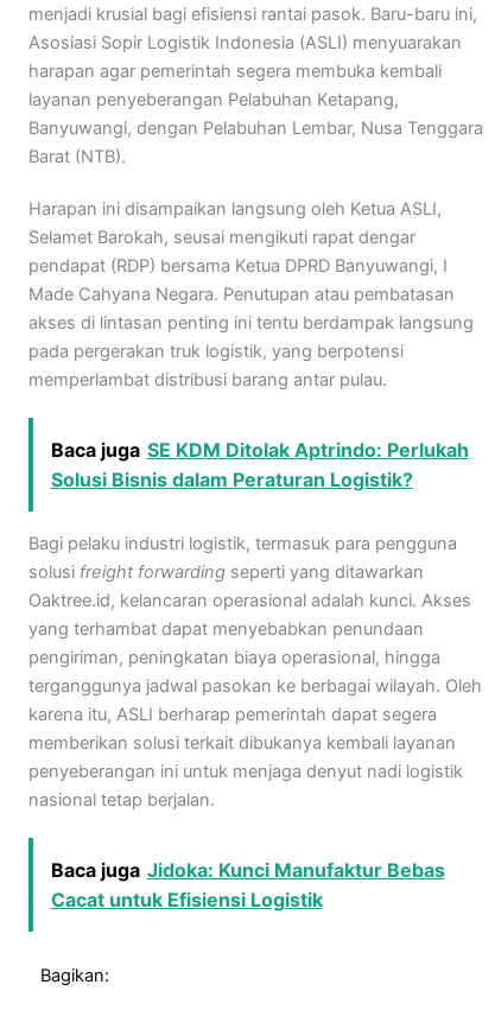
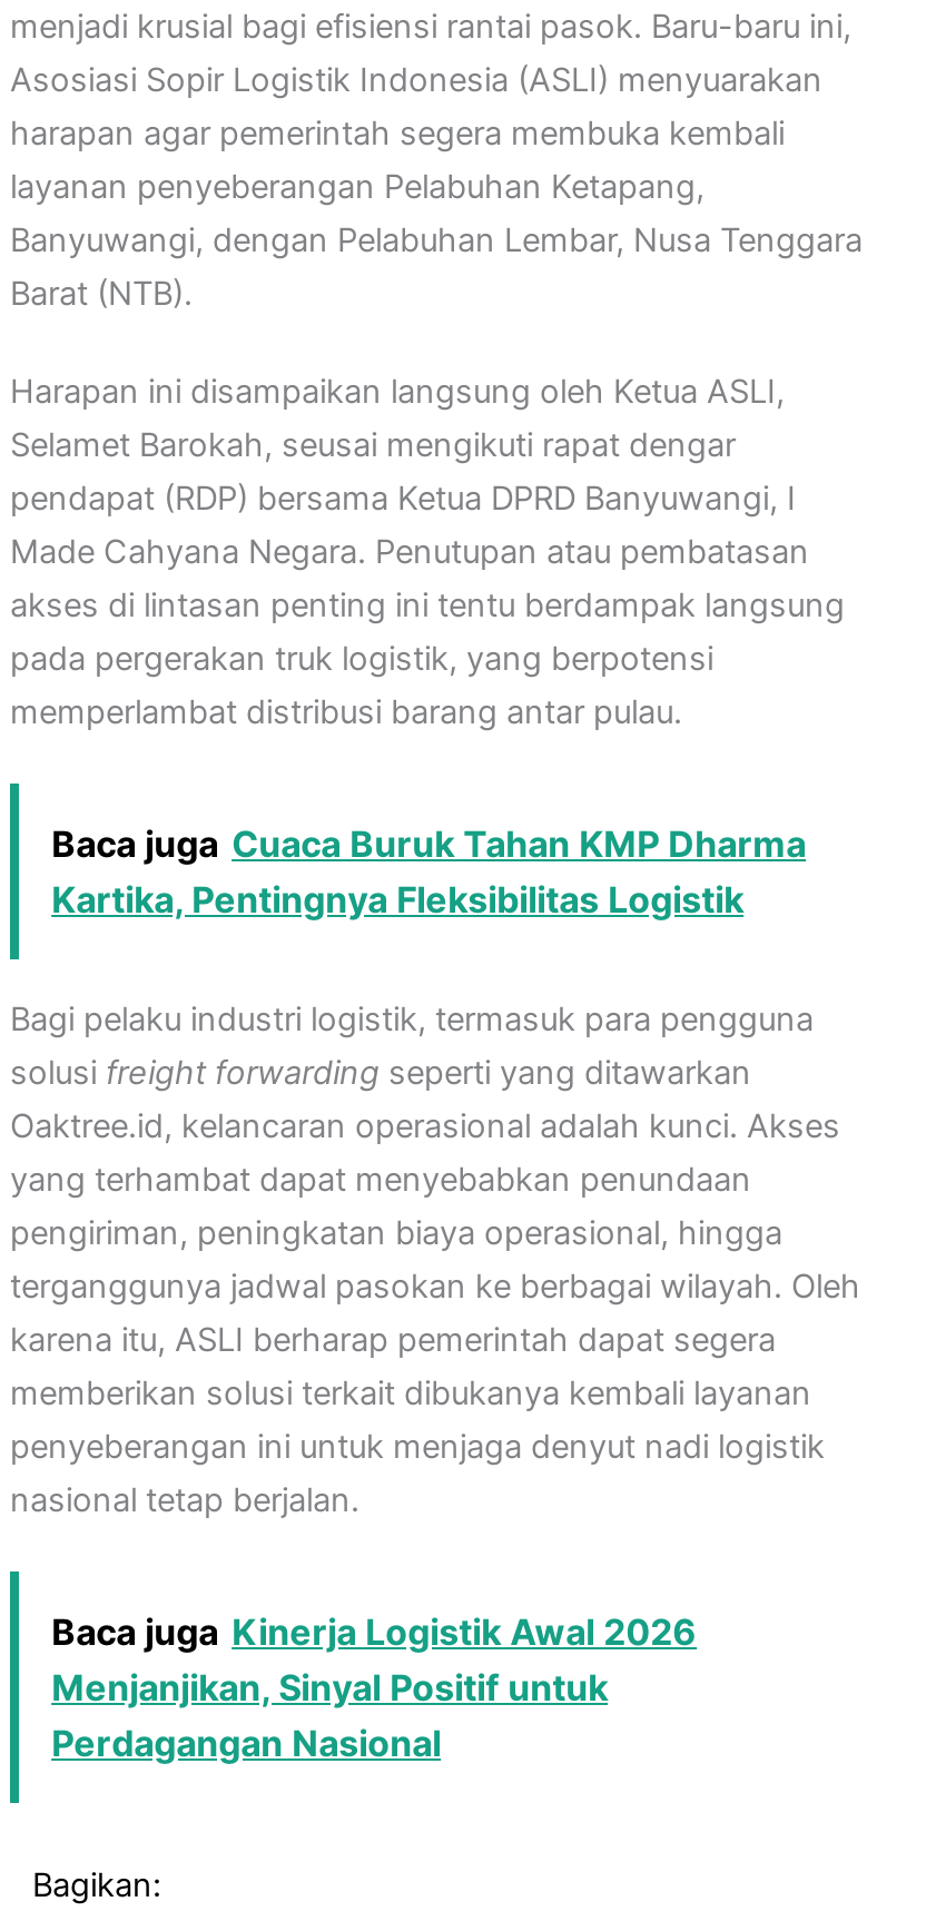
- Baca juga SE KDM Ditolak Aptrindo: Perlukah
- Solusi Bisnis dalam Peraturan Logistik?
+ Baca juga Cuaca Buruk Tahan KMP Dharma
+ Kartika, Pentingnya Fleksibilitas Logistik

- Baca juga Jidoka: Kunci Manufaktur Bebas
- Cacat untuk Efisiensi Logistik
+ Baca juga Kinerja Logistik Awal 2026
+ Menjanjikan, Sinyal Positif untuk
+ Perdagangan Nasional
